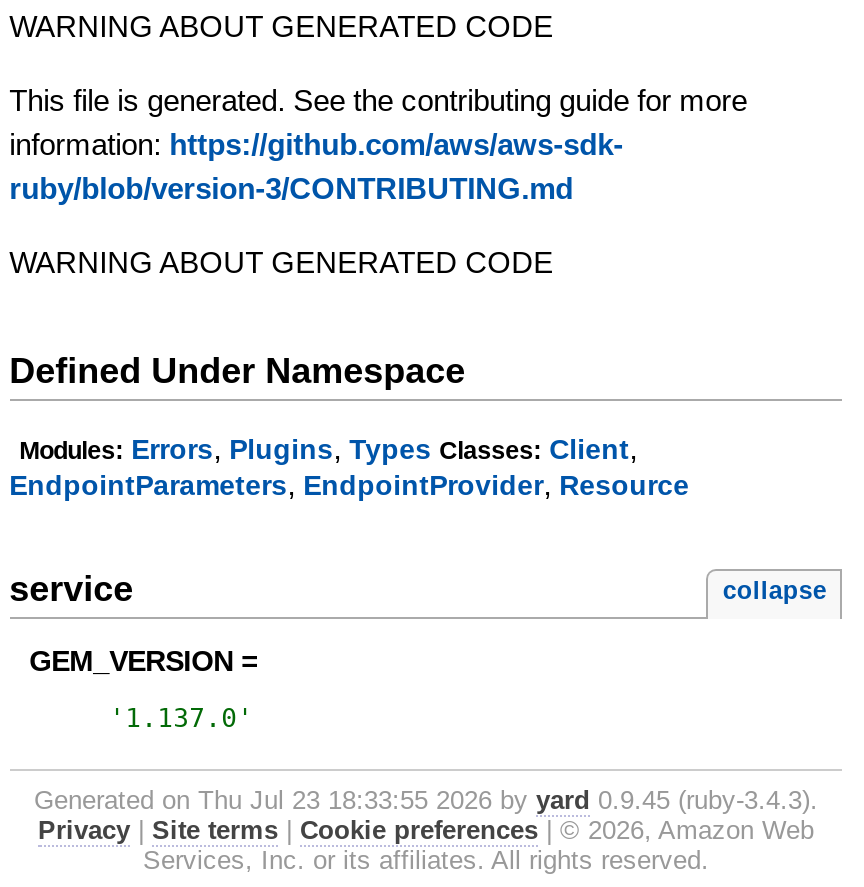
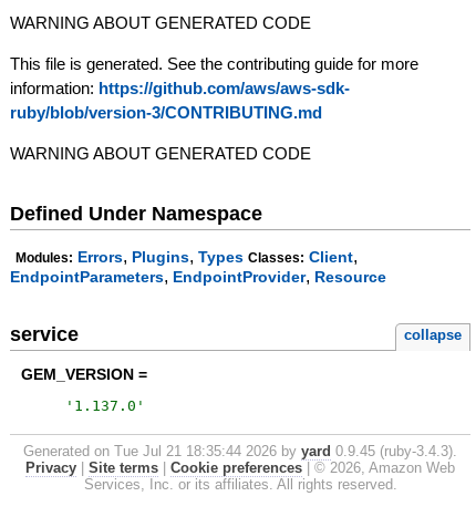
- Generated on Thu Jul 23 18:33:55 2026 by yard 0.9.45 (ruby-3.4.3).
+ Generated on Tue Jul 21 18:35:44 2026 by yard 0.9.45 (ruby-3.4.3).
